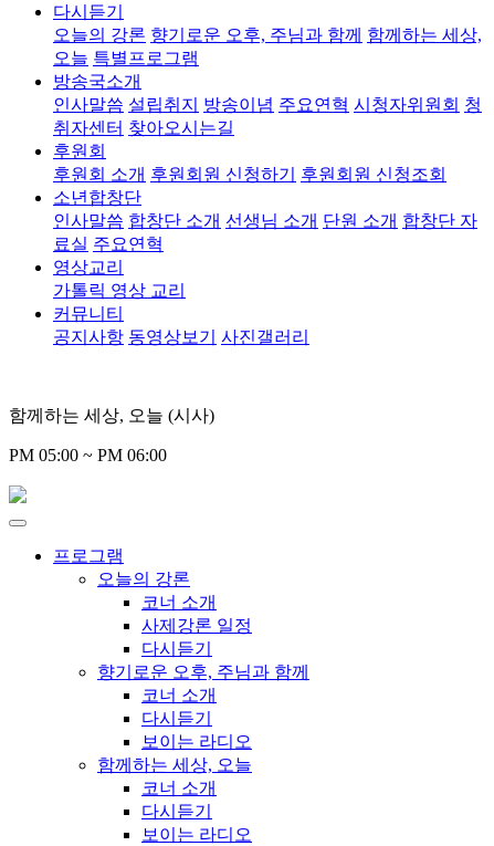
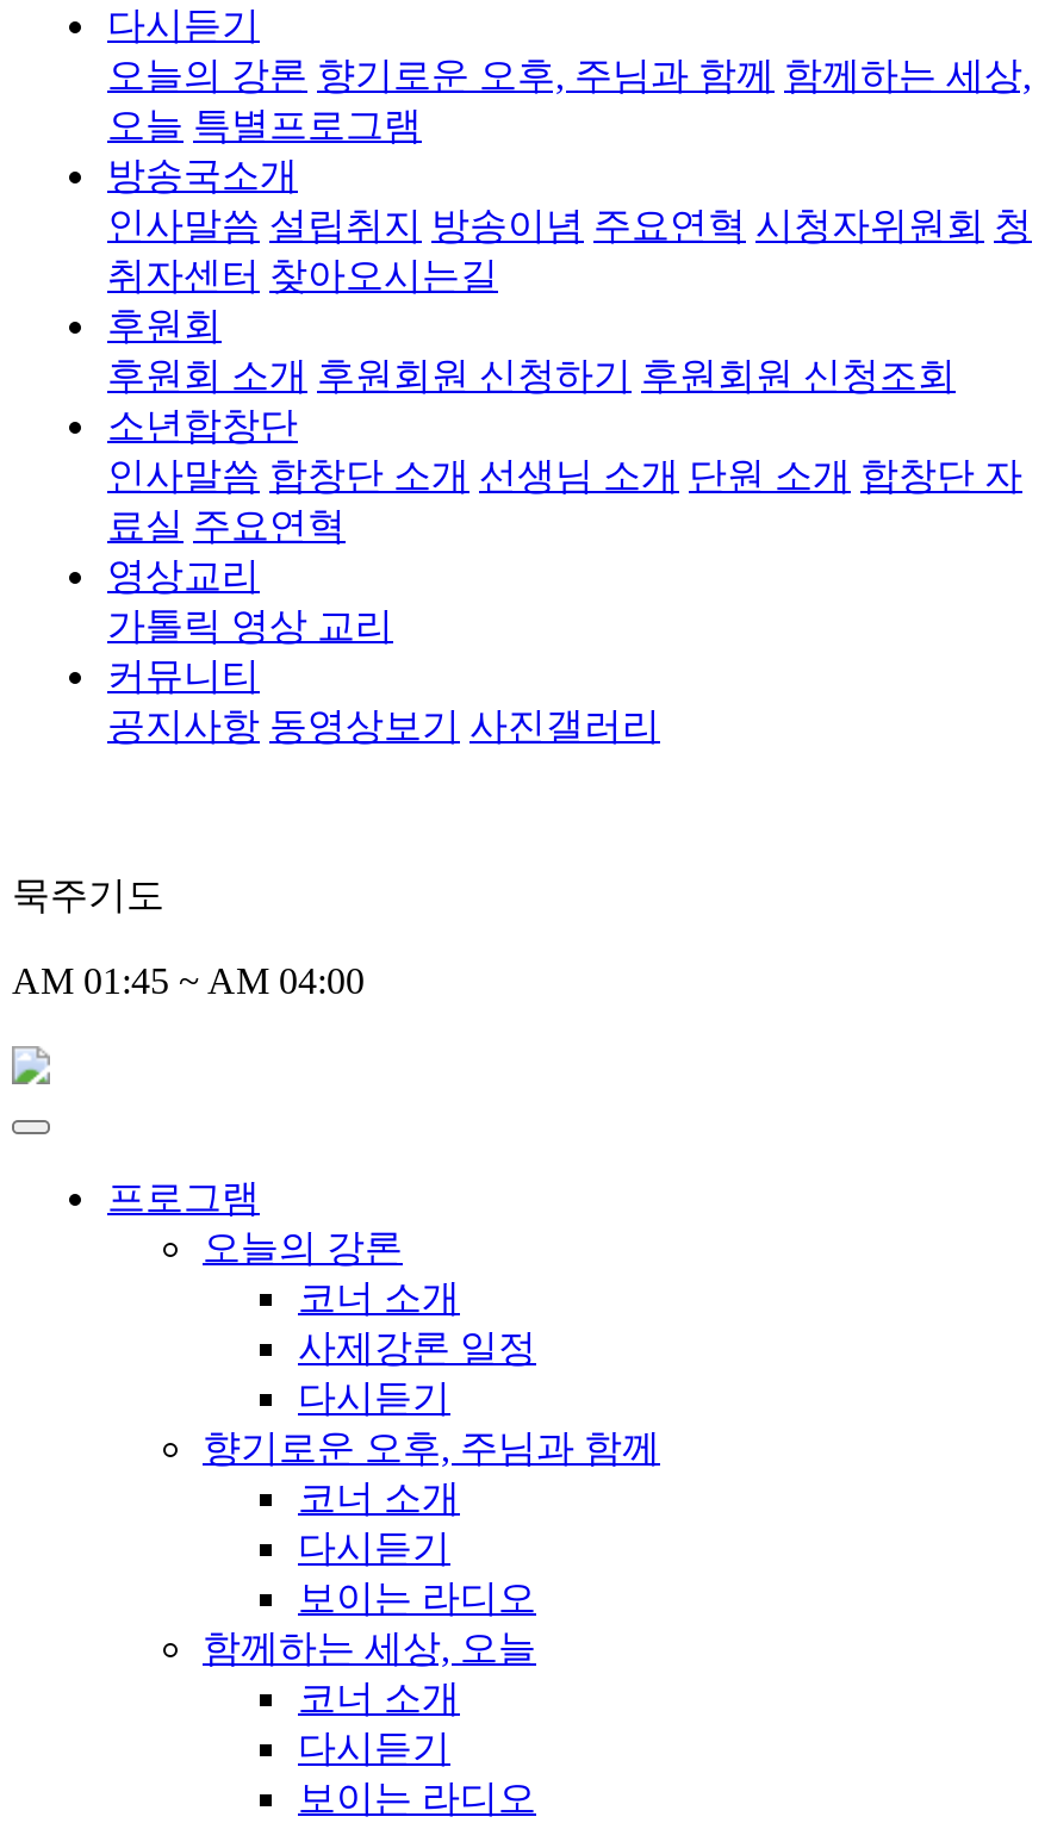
- 함께하는 세상, 오늘 (시사)
+ 묵주기도

- PM 05:00 ~ PM 06:00
+ AM 01:45 ~ AM 04:00
